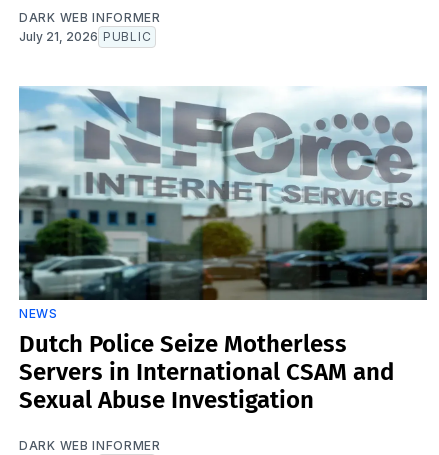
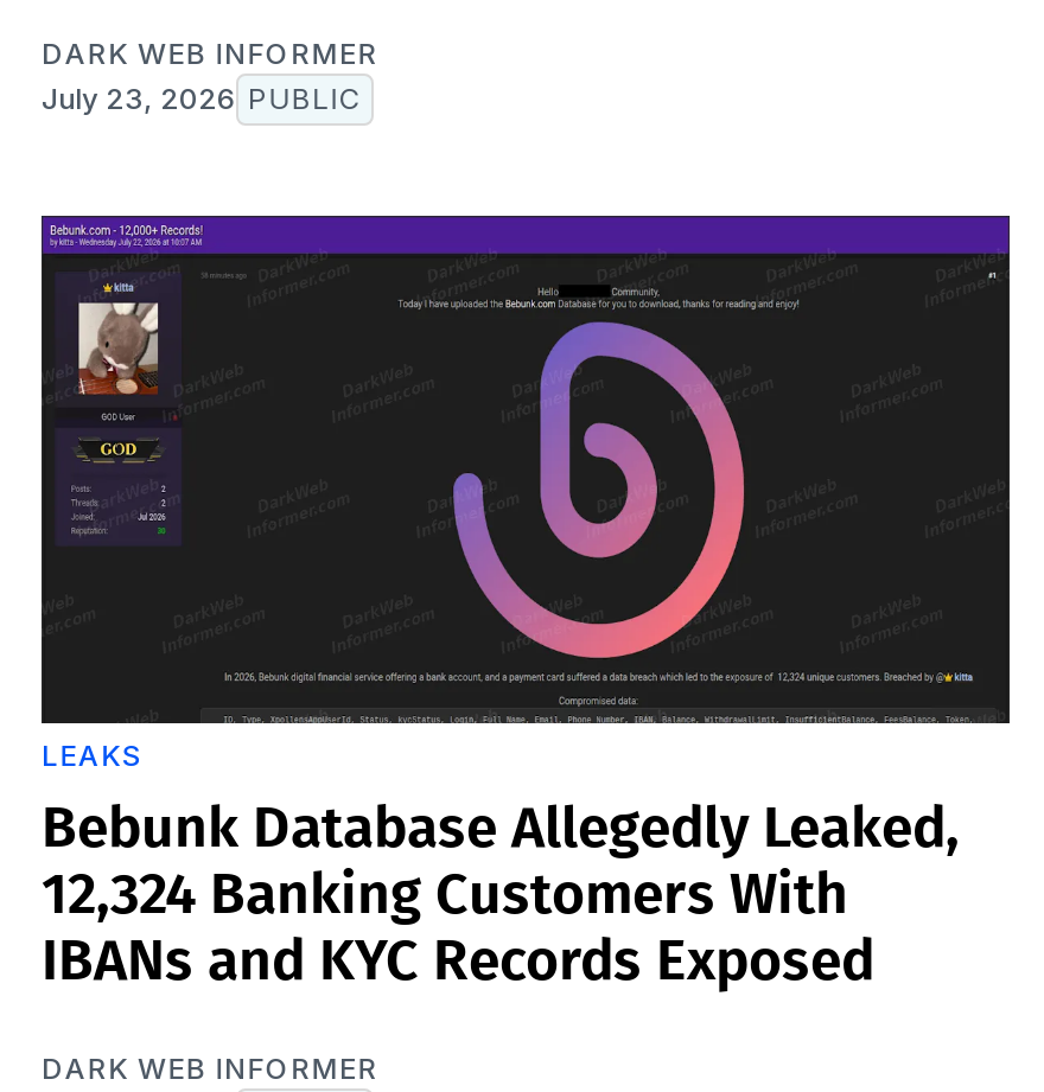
- July 21, 2026 PUBLIC
+ July 23, 2026 PUBLIC

- [image]
- NEWS
- Dutch Police Seize Motherless
- Servers in International CSAM and
- Sexual Abuse Investigation
+ [image]
+ LEAKS
+ Bebunk Database Allegedly Leaked,
+ 12,324 Banking Customers With
+ IBANs and KYC Records Exposed
